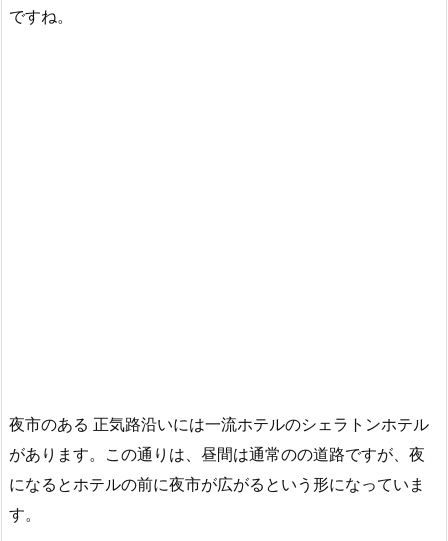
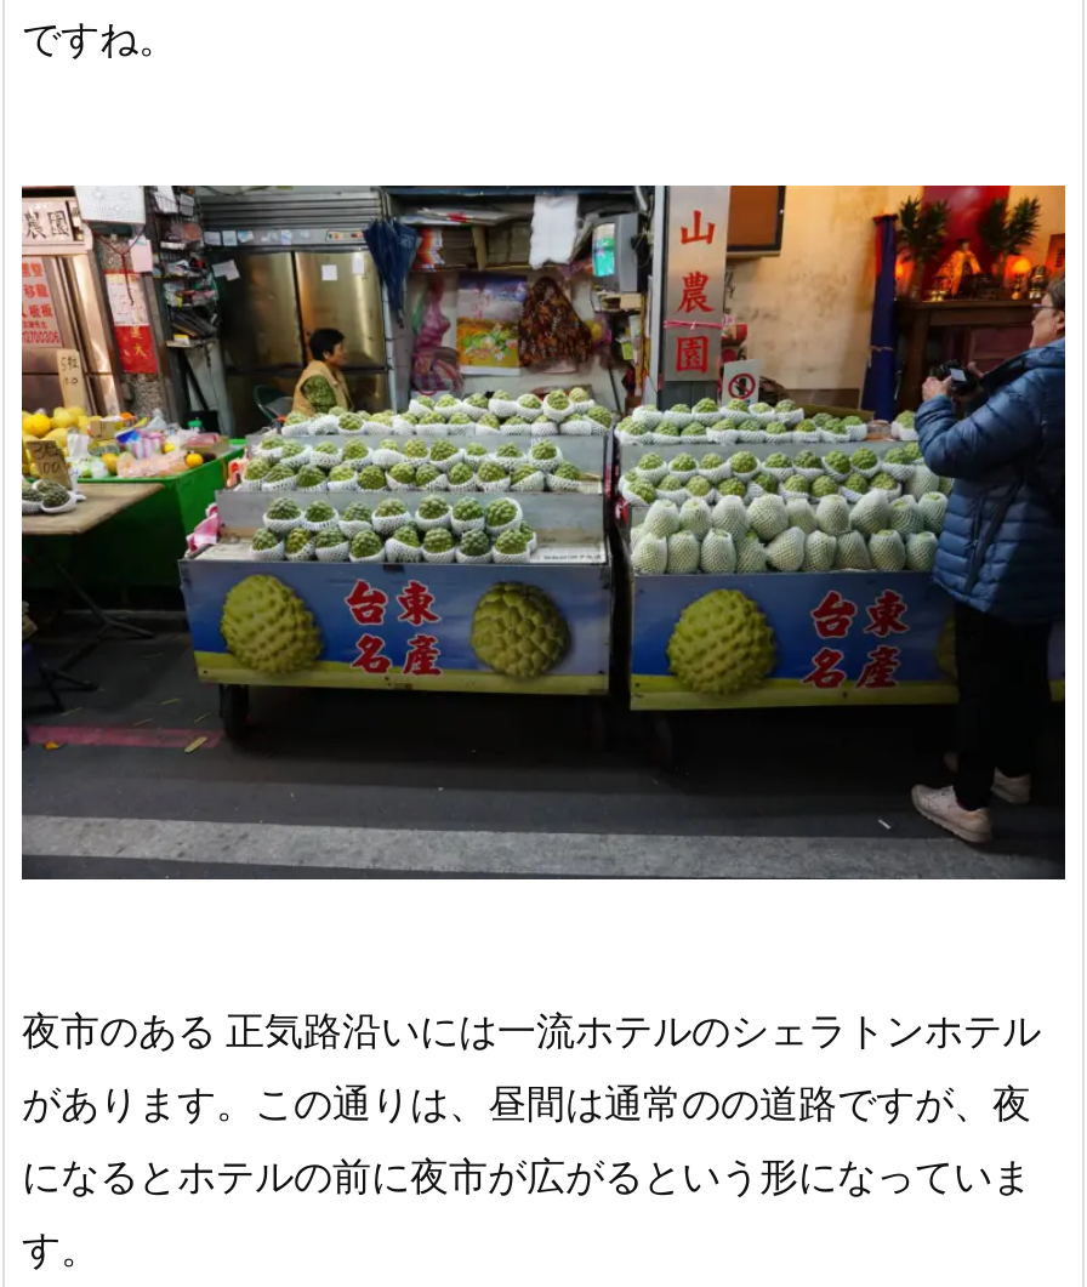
+ [image]
